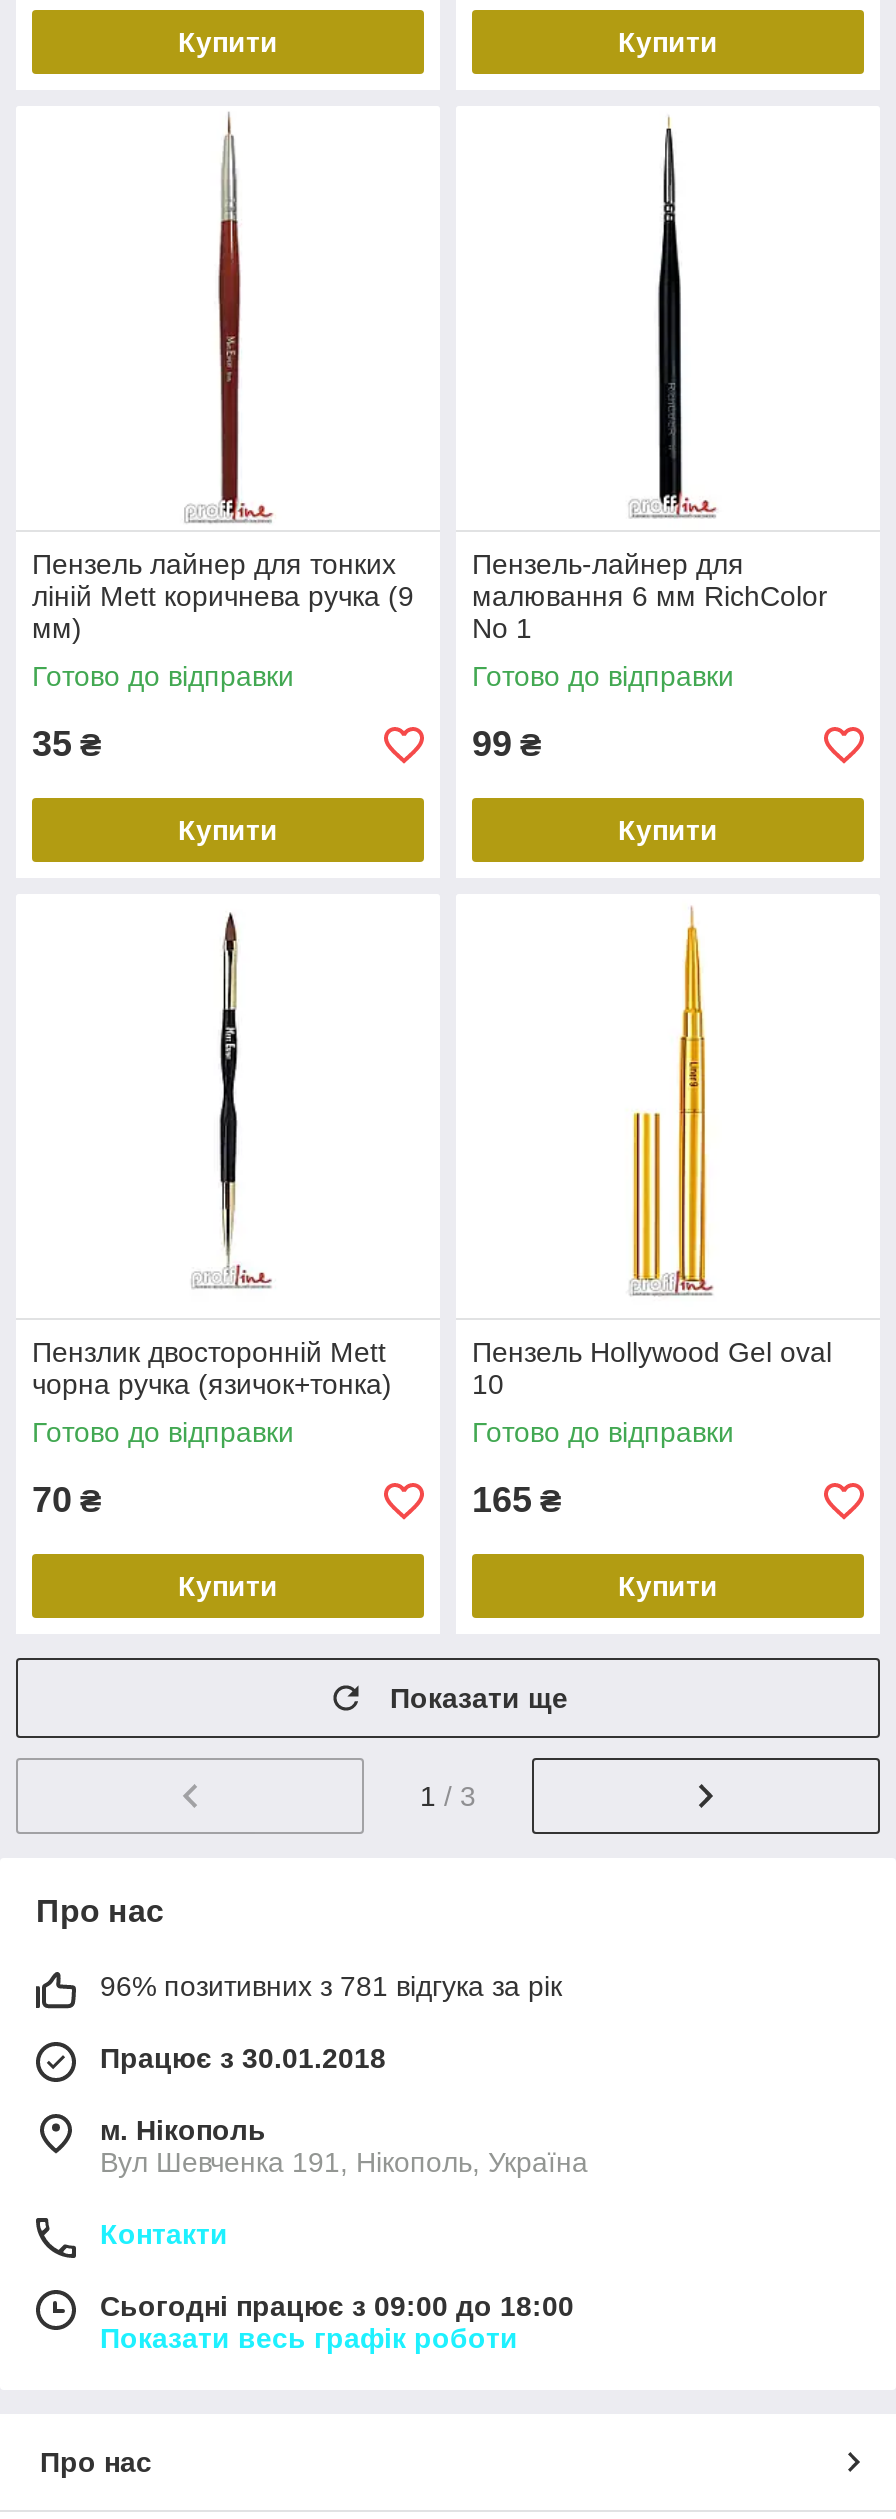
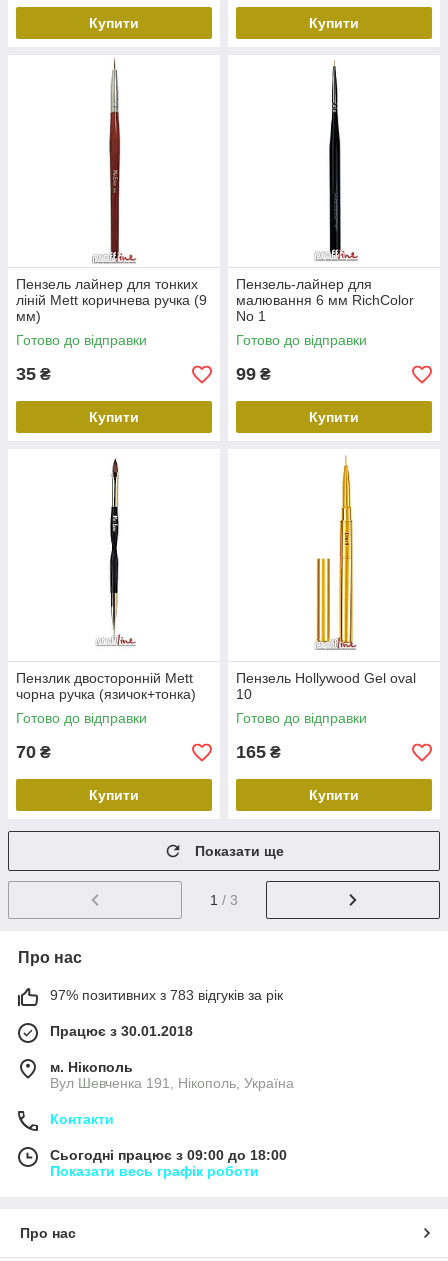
- 96% позитивних з 781 відгука за рік
+ 97% позитивних з 783 відгуків за рік
